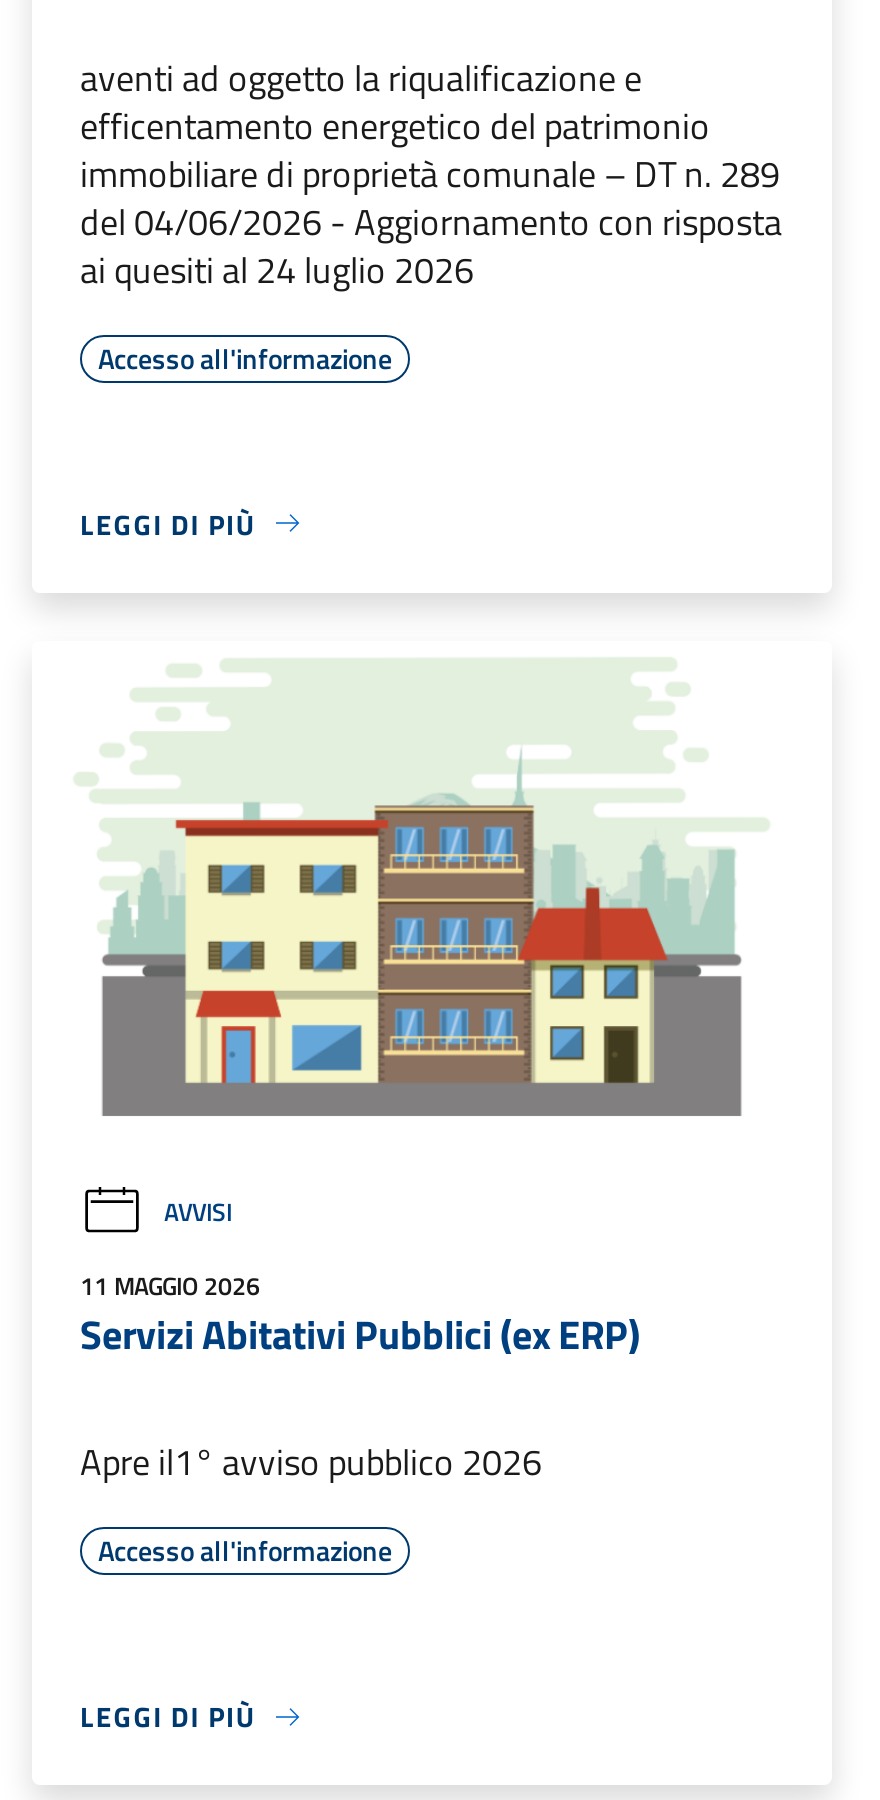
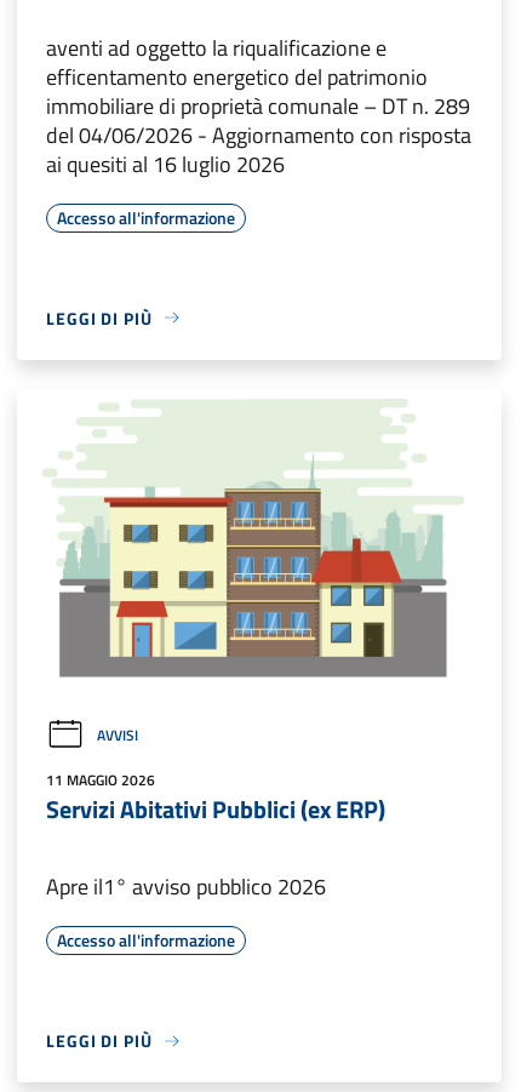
- ai quesiti al 24 luglio 2026
+ ai quesiti al 16 luglio 2026
